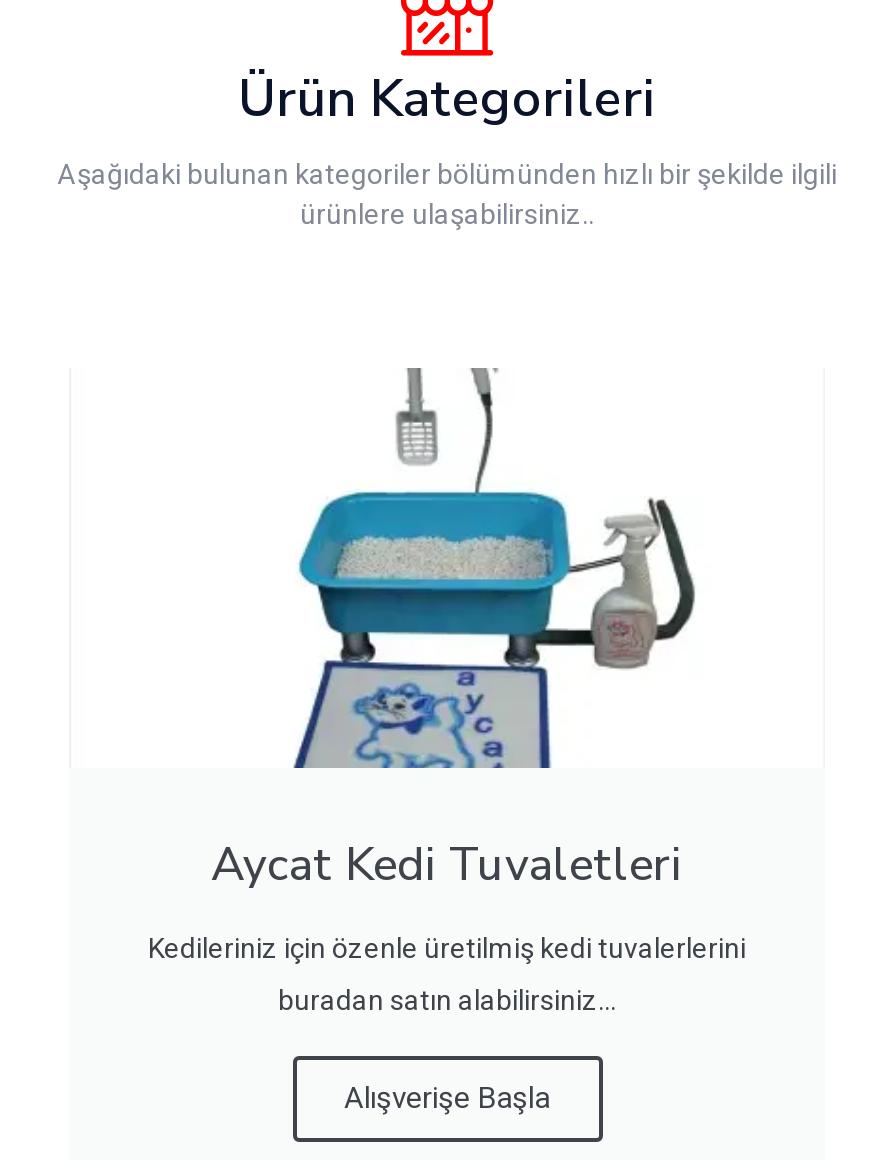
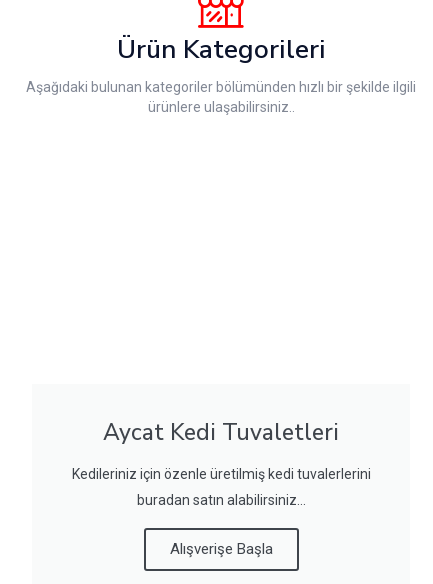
- [image]
